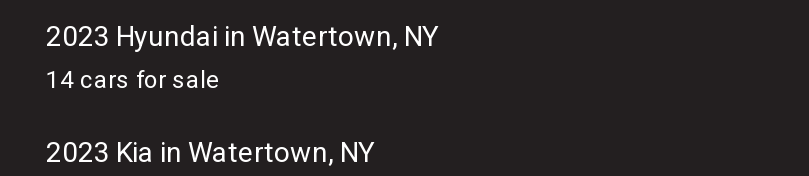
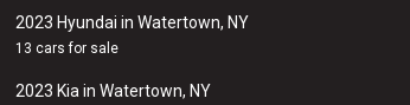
- 14 cars for sale
+ 13 cars for sale
